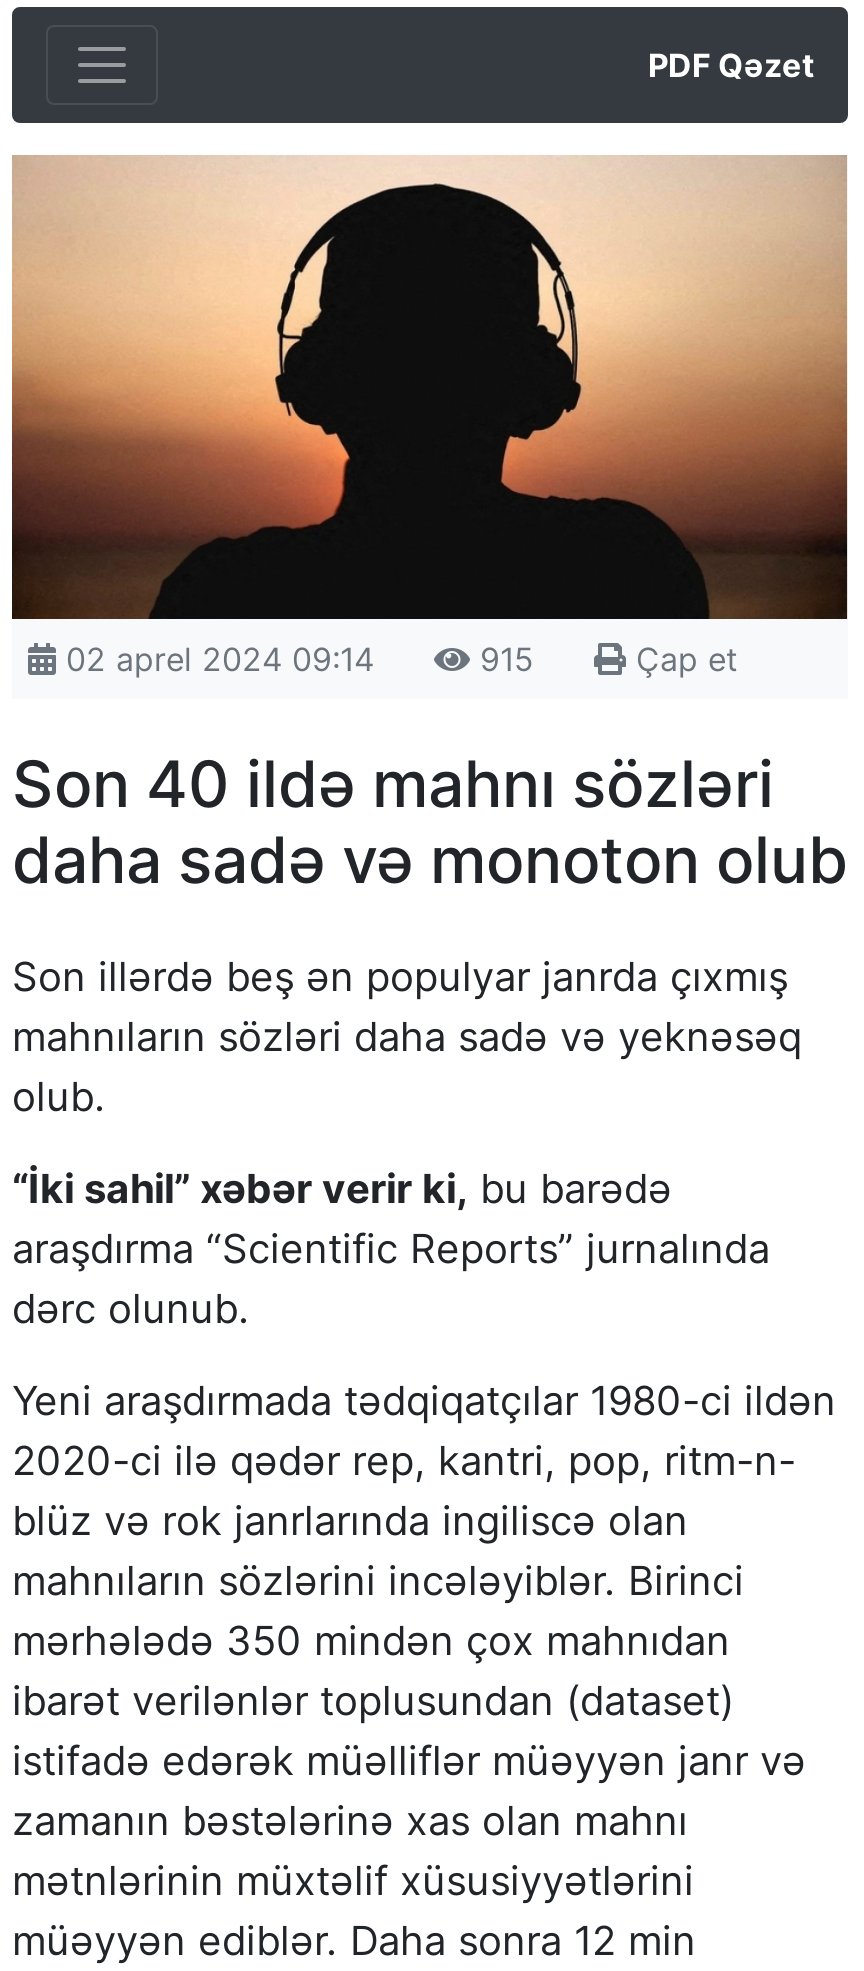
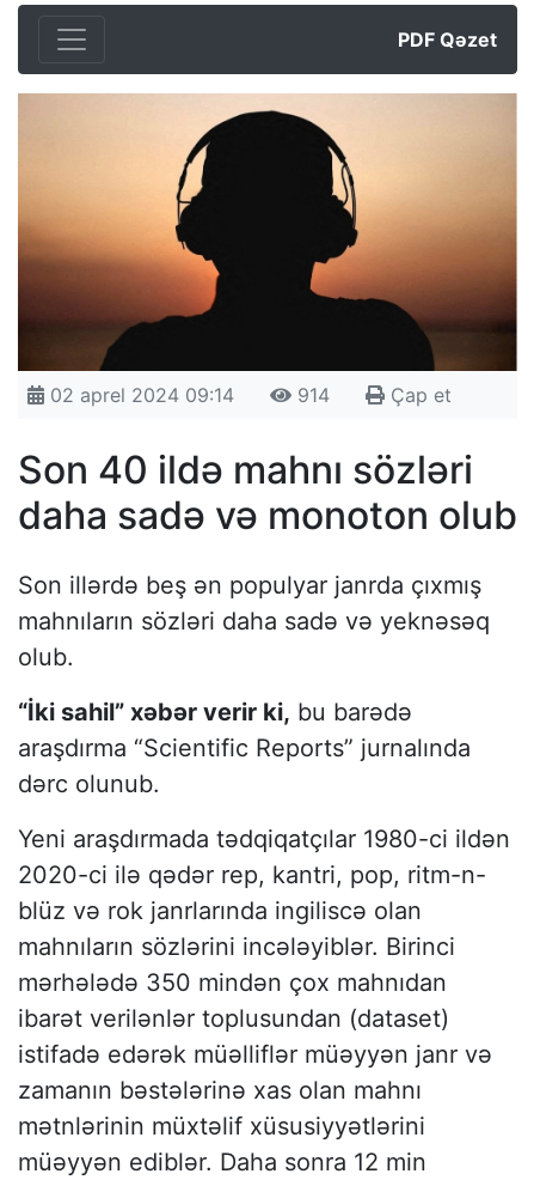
- 915
+ 914
